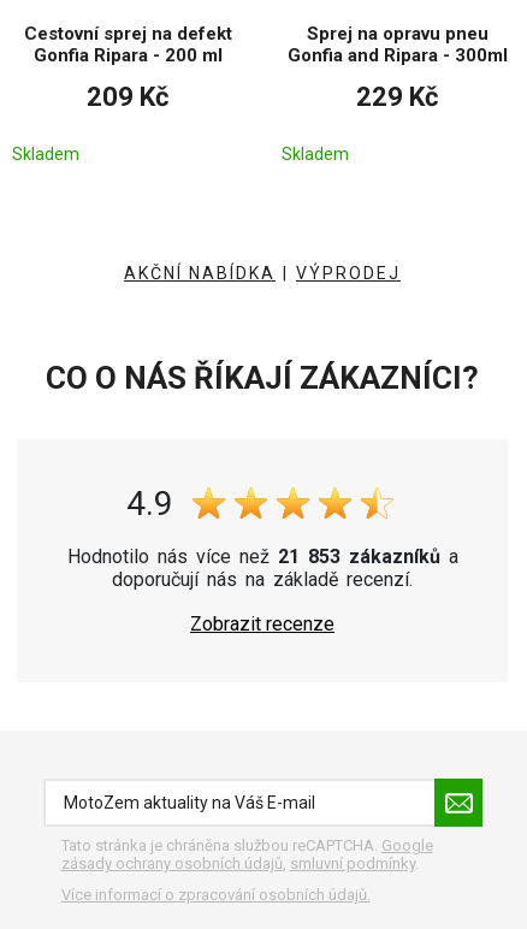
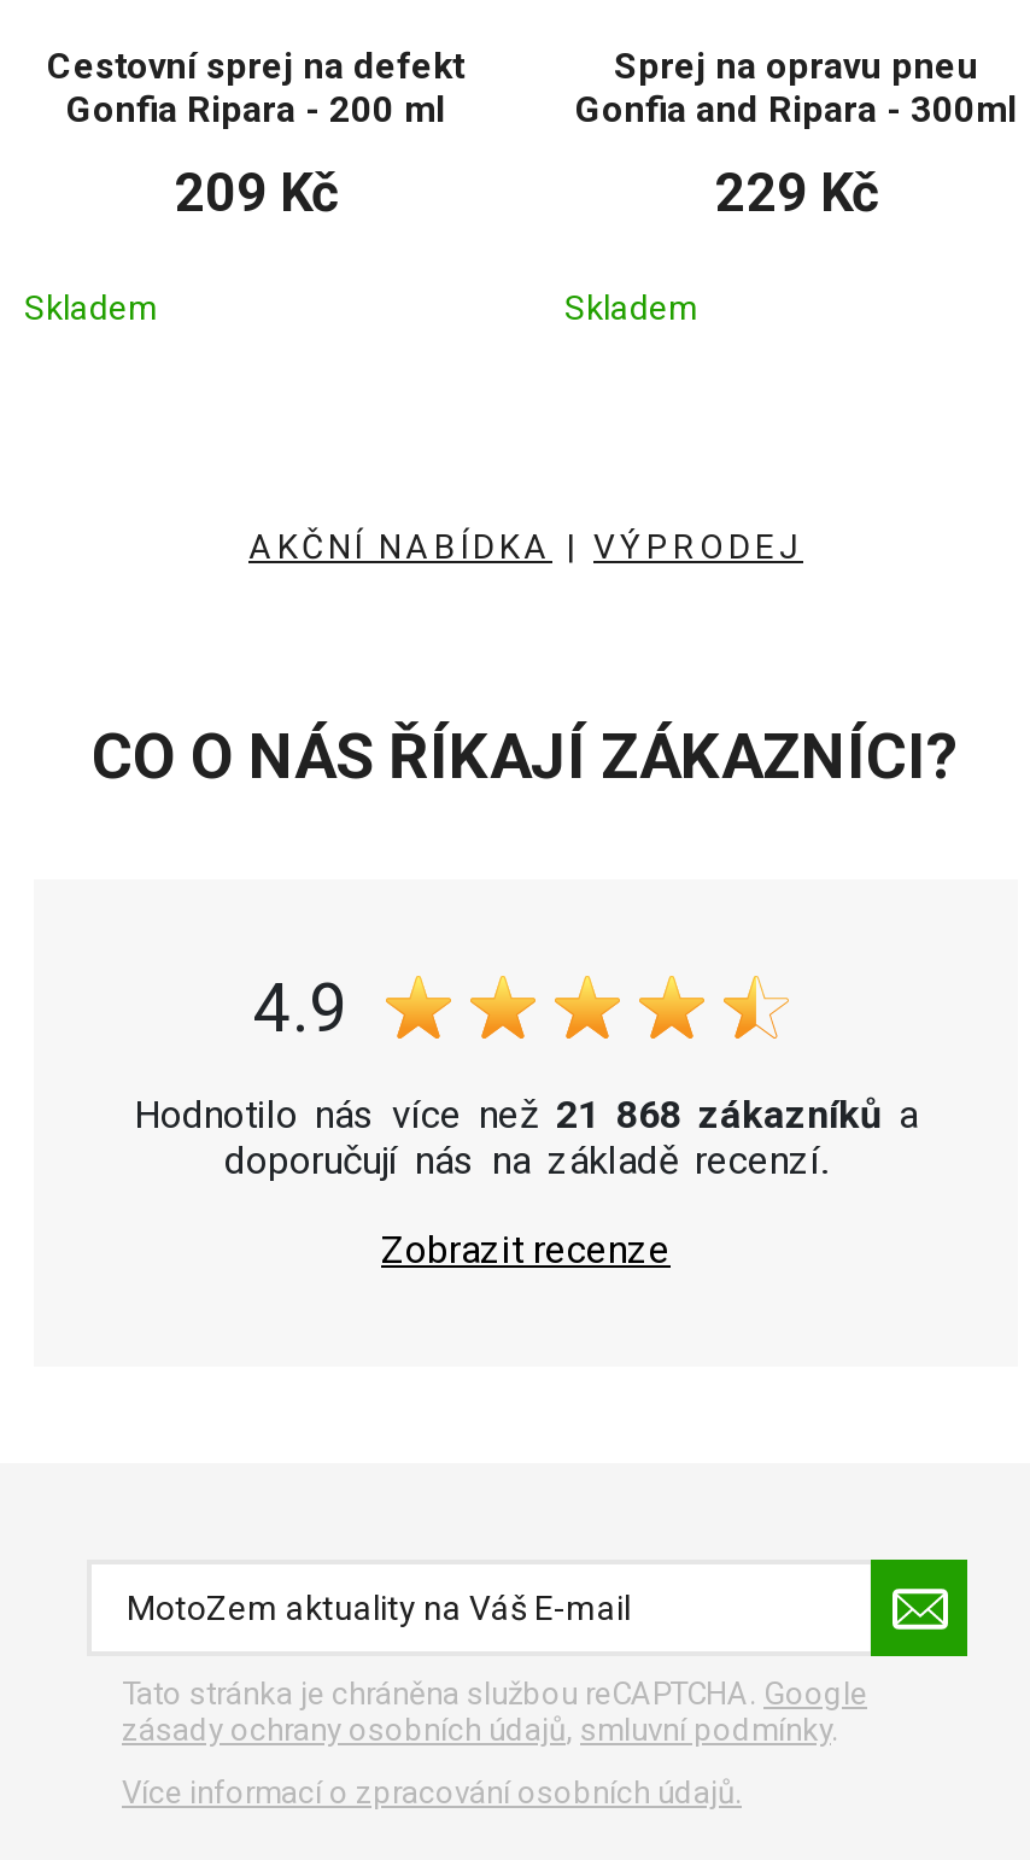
- Hodnotilo nás více než 21 853 zákazníků a
+ Hodnotilo nás více než 21 868 zákazníků a
